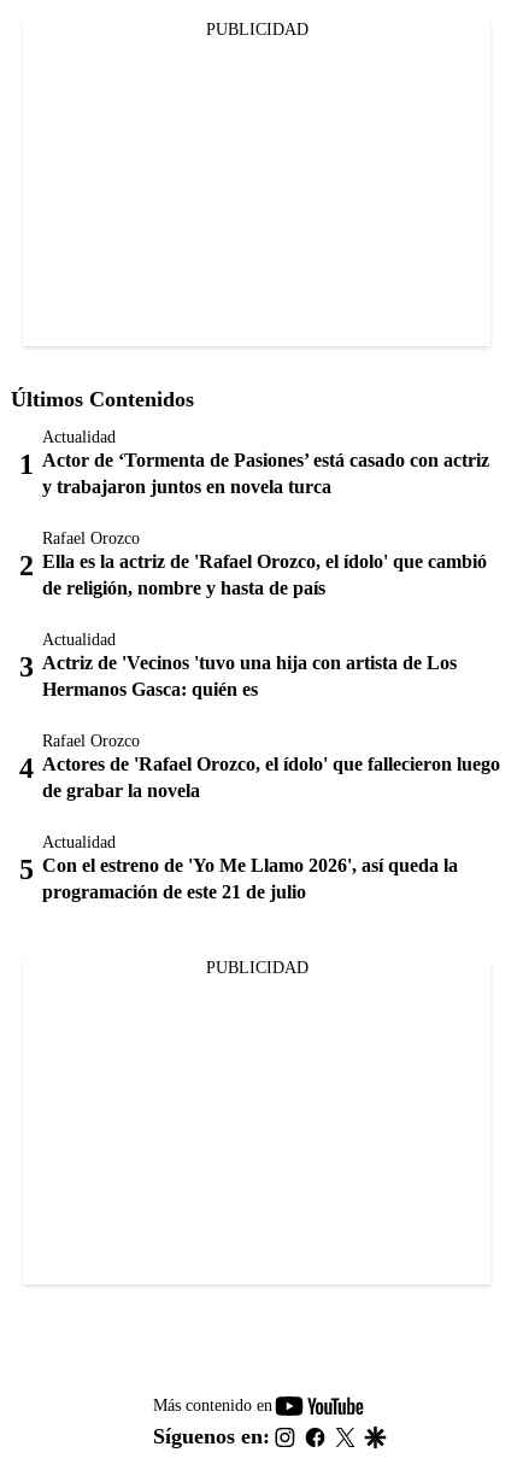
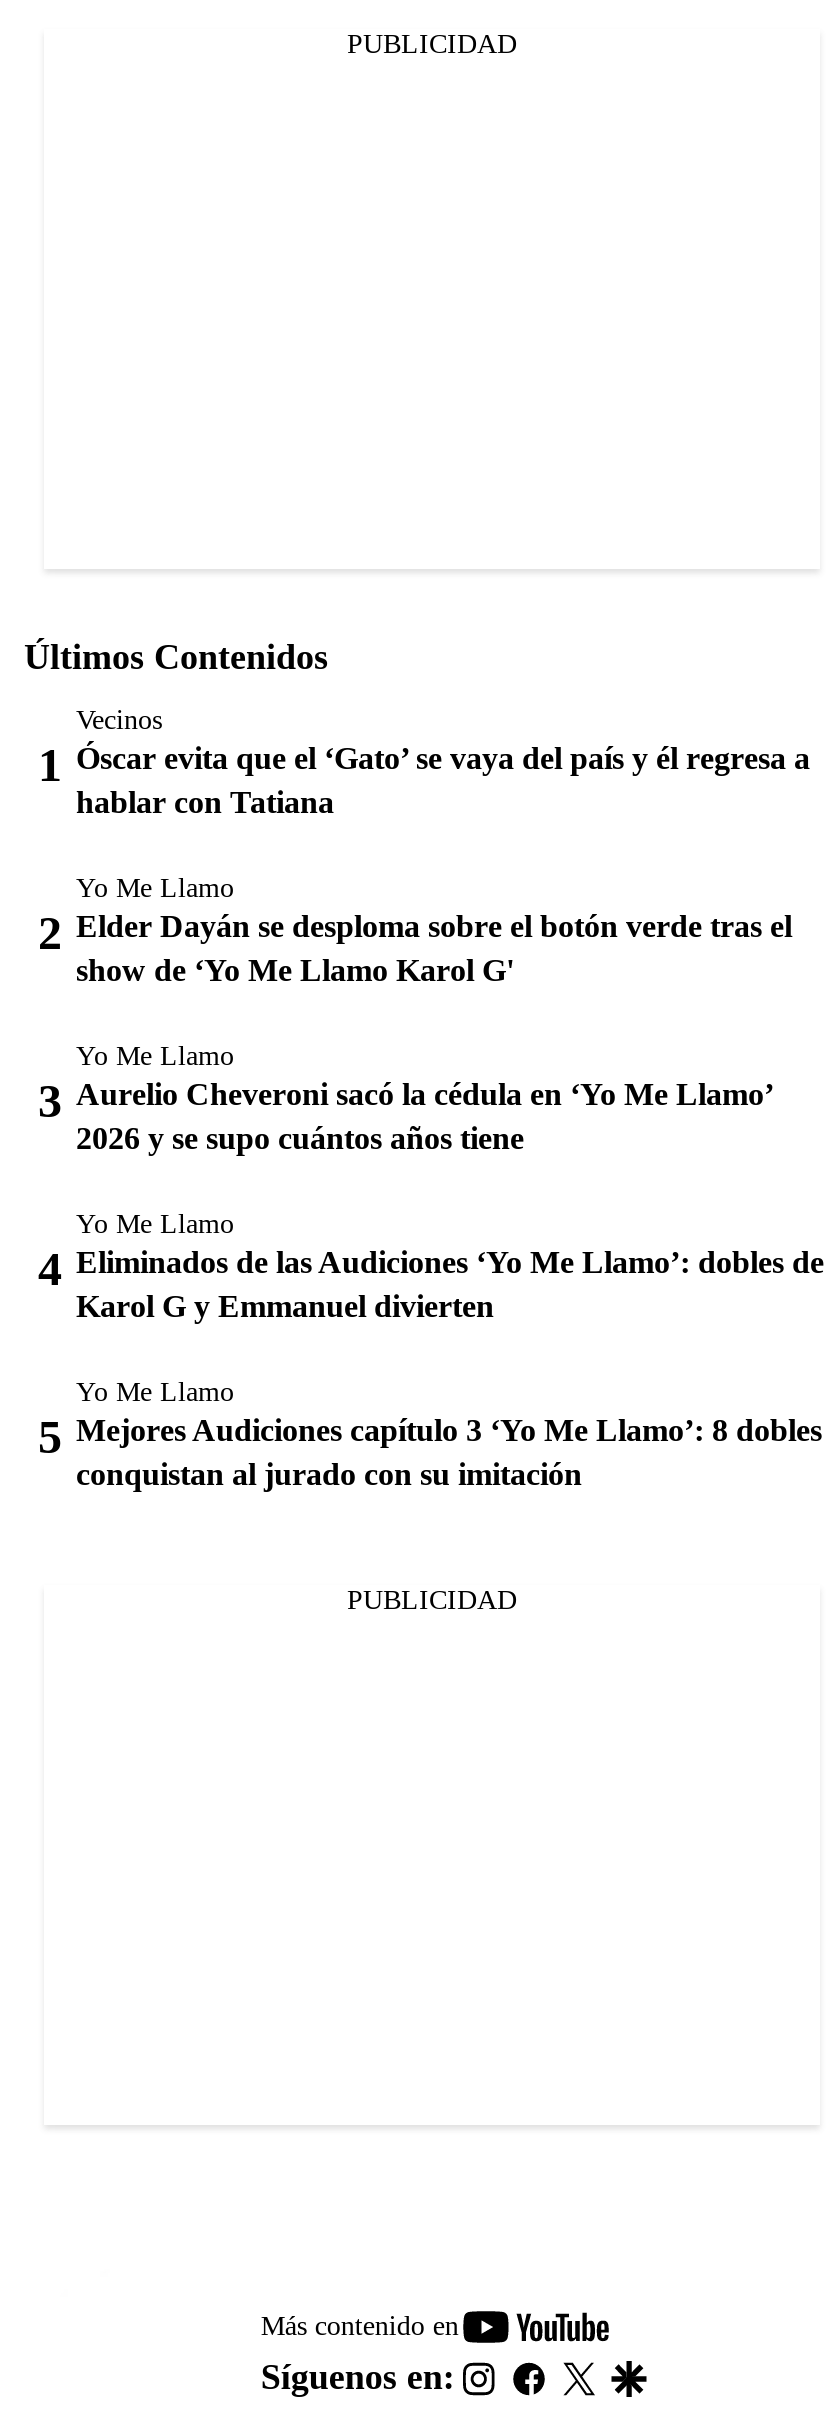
- Actualidad
- Actor de ‘Tormenta de Pasiones’ está casado con actriz
- y trabajaron juntos en novela turca
+ Vecinos
+ Óscar evita que el ‘Gato’ se vaya del país y él regresa a
+ hablar con Tatiana

- Rafael Orozco
- Ella es la actriz de 'Rafael Orozco, el ídolo' que cambió
- de religión, nombre y hasta de país
+ Yo Me Llamo
+ Elder Dayán se desploma sobre el botón verde tras el
+ show de ‘Yo Me Llamo Karol G'

- Actualidad
- Actriz de 'Vecinos 'tuvo una hija con artista de Los
- Hermanos Gasca: quién es
+ Yo Me Llamo
+ Aurelio Cheveroni sacó la cédula en ‘Yo Me Llamo’
+ 2026 y se supo cuántos años tiene

- Rafael Orozco
- Actores de 'Rafael Orozco, el ídolo' que fallecieron luego
- de grabar la novela
+ Yo Me Llamo
+ Eliminados de las Audiciones ‘Yo Me Llamo’: dobles de
+ Karol G y Emmanuel divierten

- Actualidad
- Con el estreno de 'Yo Me Llamo 2026', así queda la
- programación de este 21 de julio
+ Yo Me Llamo
+ Mejores Audiciones capítulo 3 ‘Yo Me Llamo’: 8 dobles
+ conquistan al jurado con su imitación
